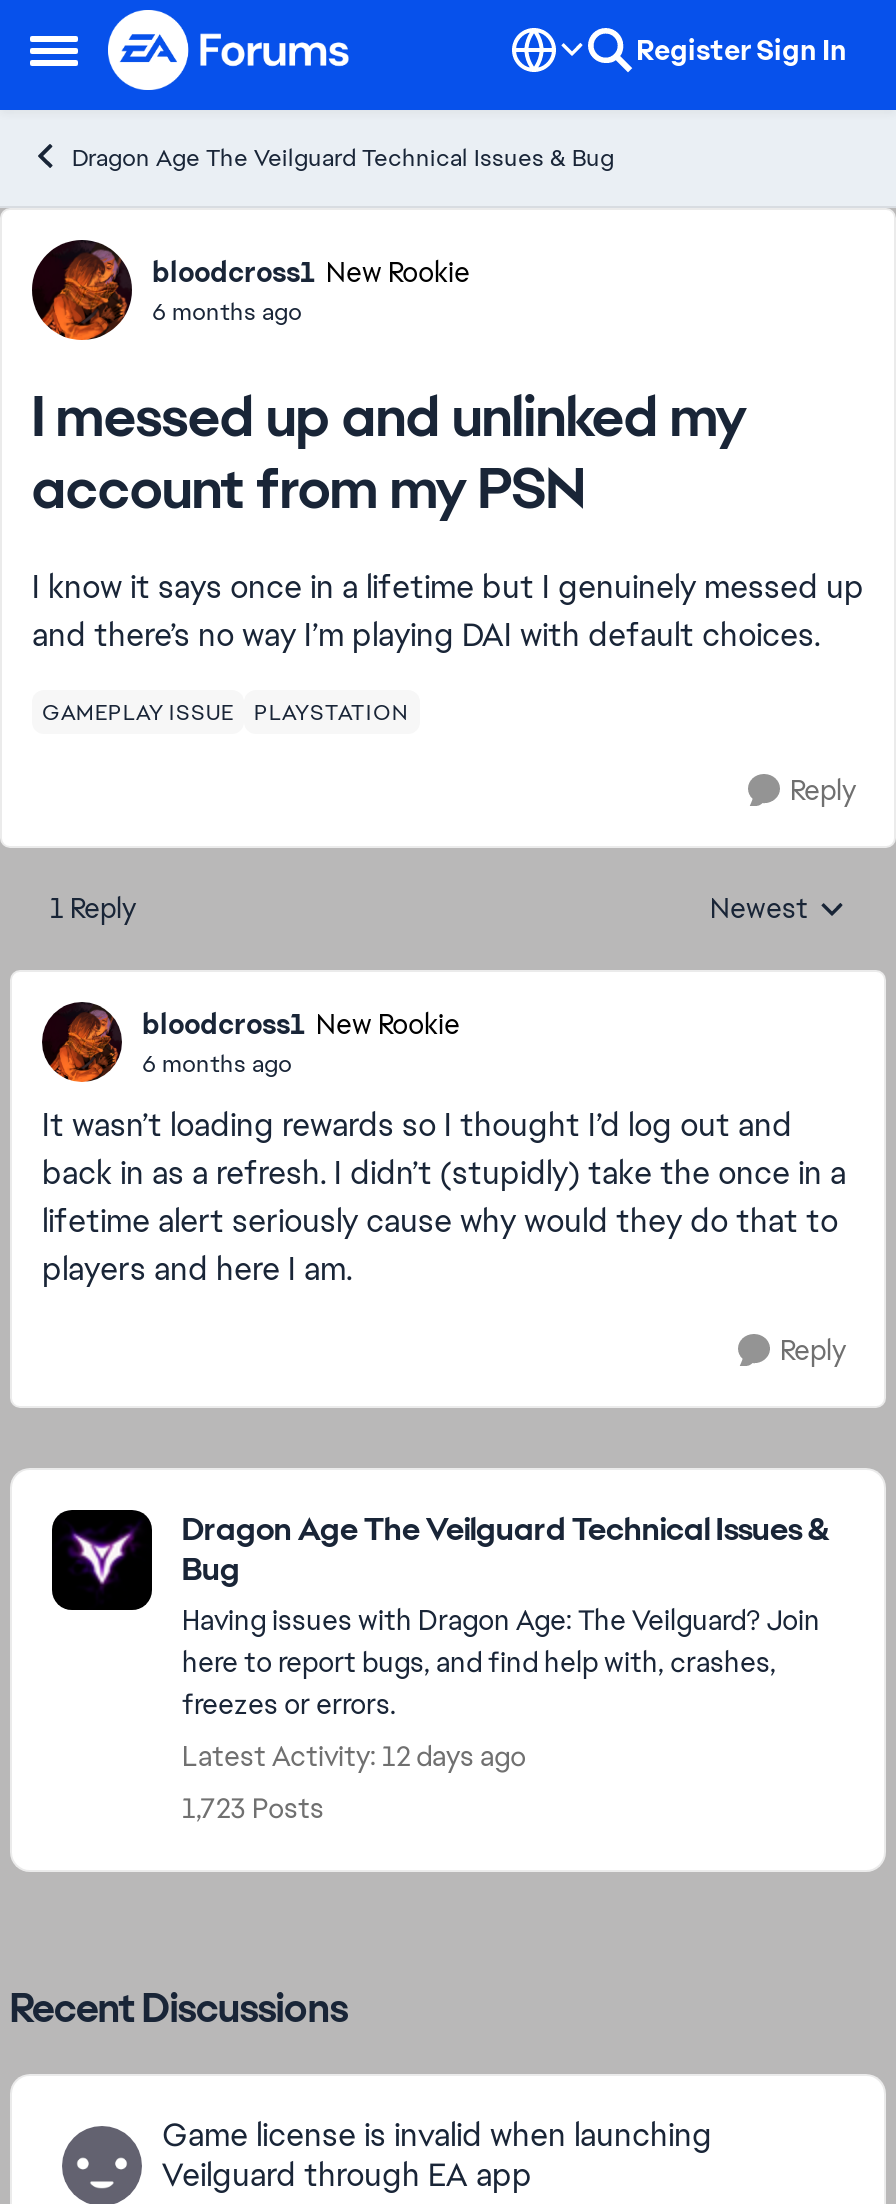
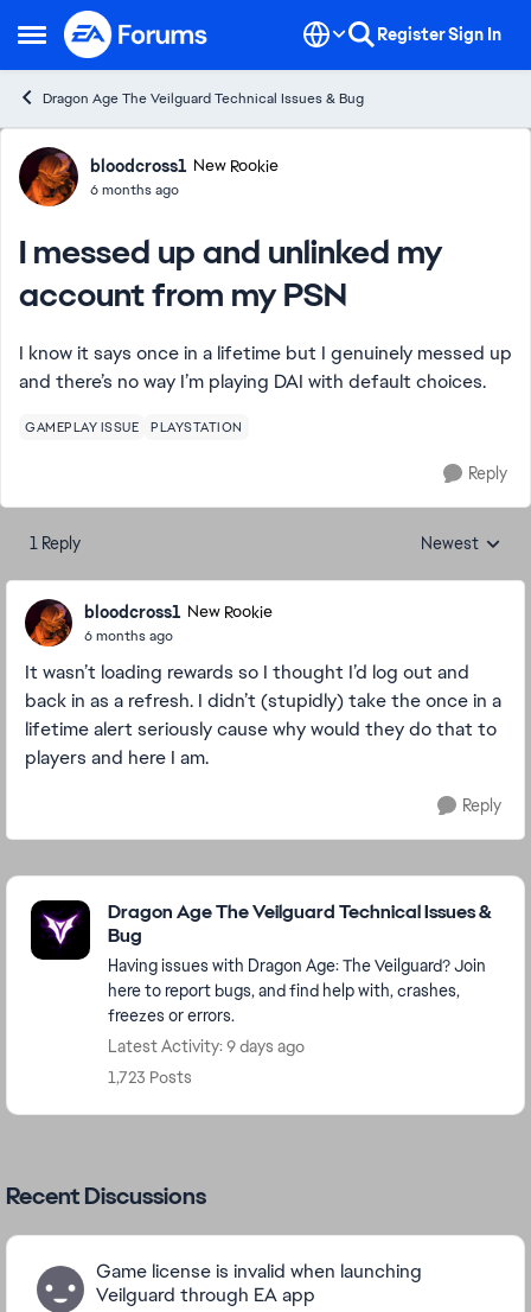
- Latest Activity: 12 days ago
+ Latest Activity: 9 days ago
